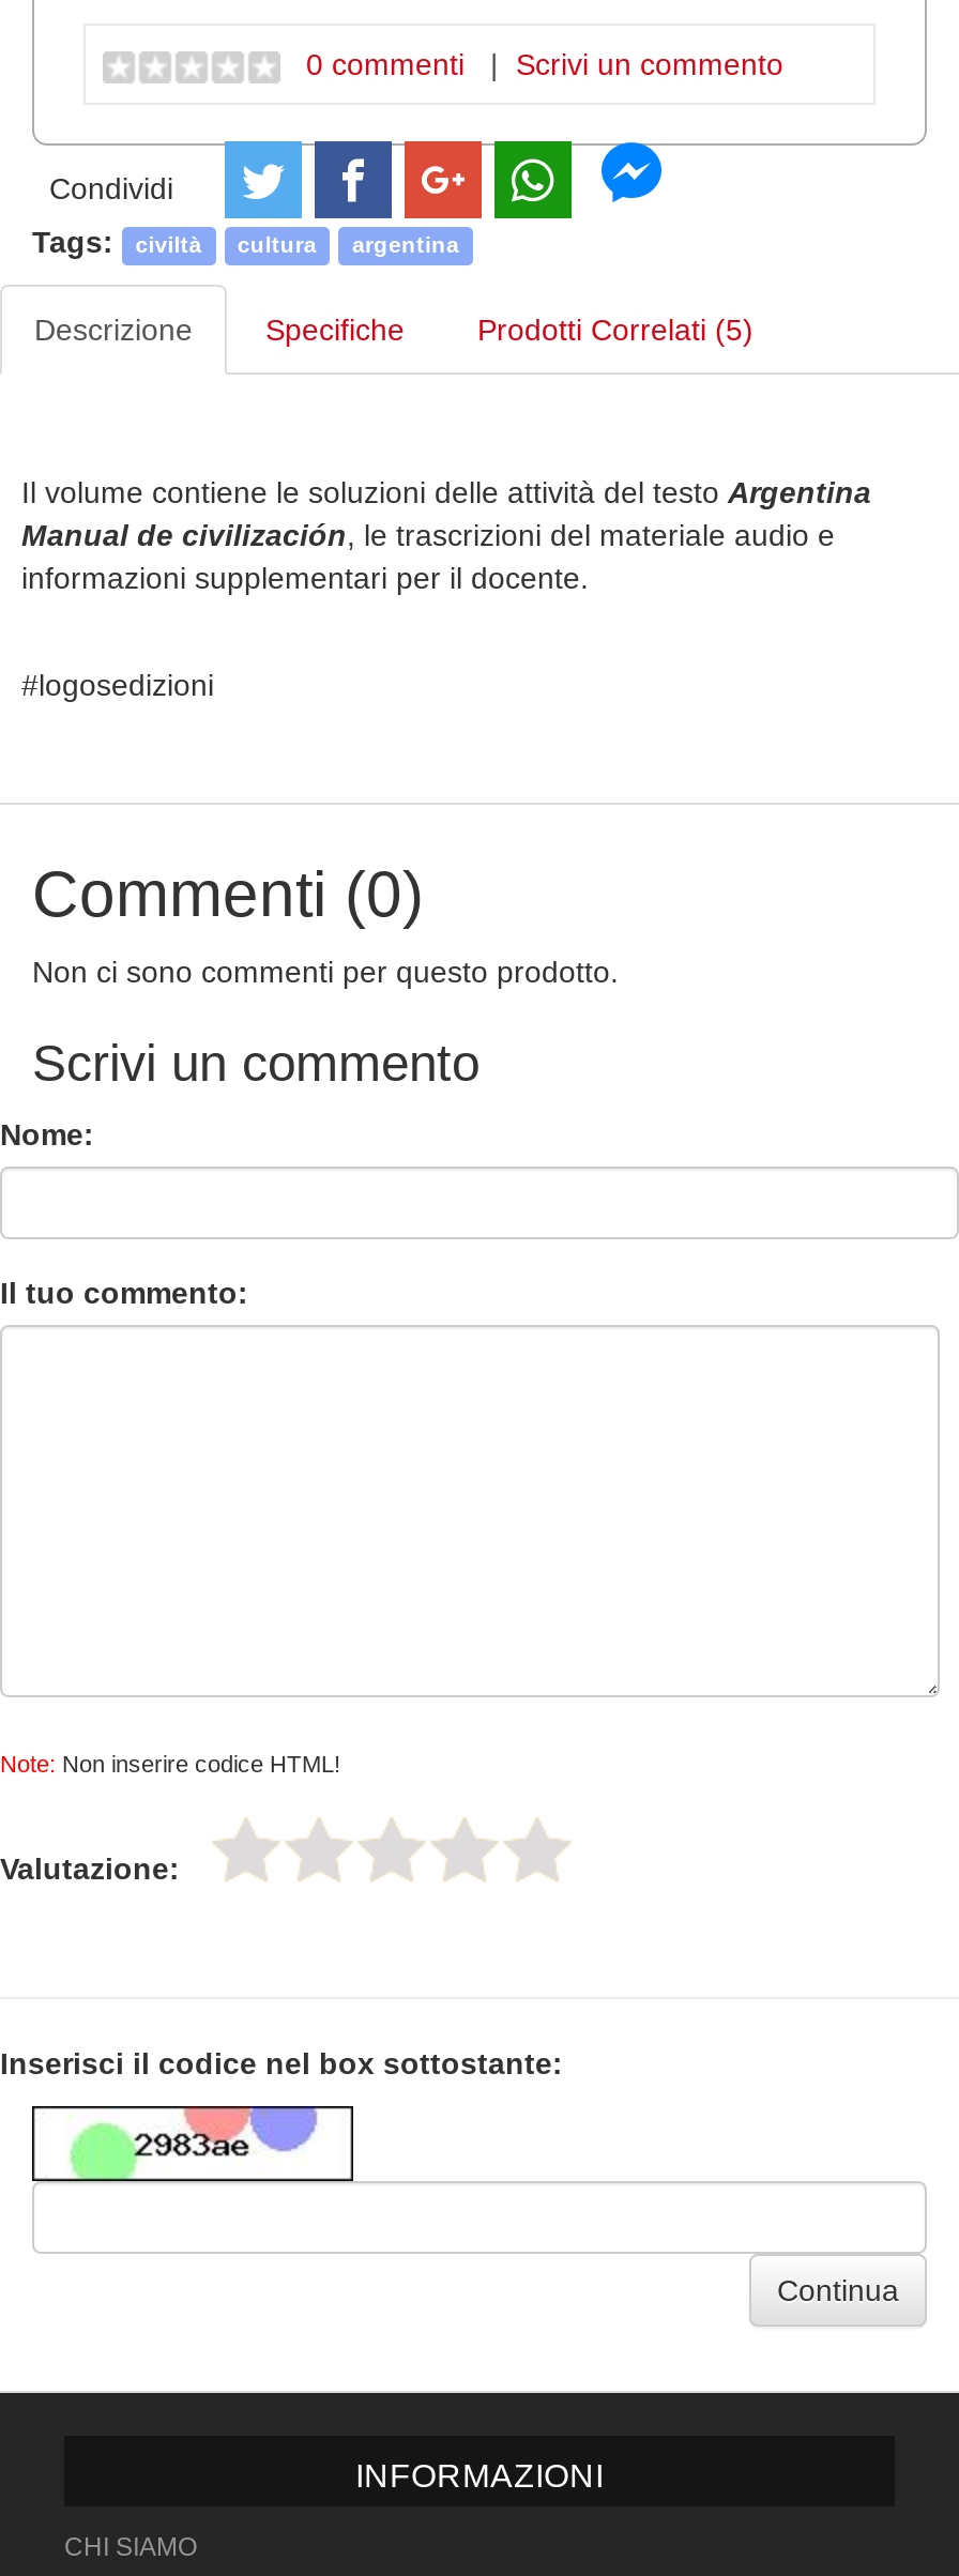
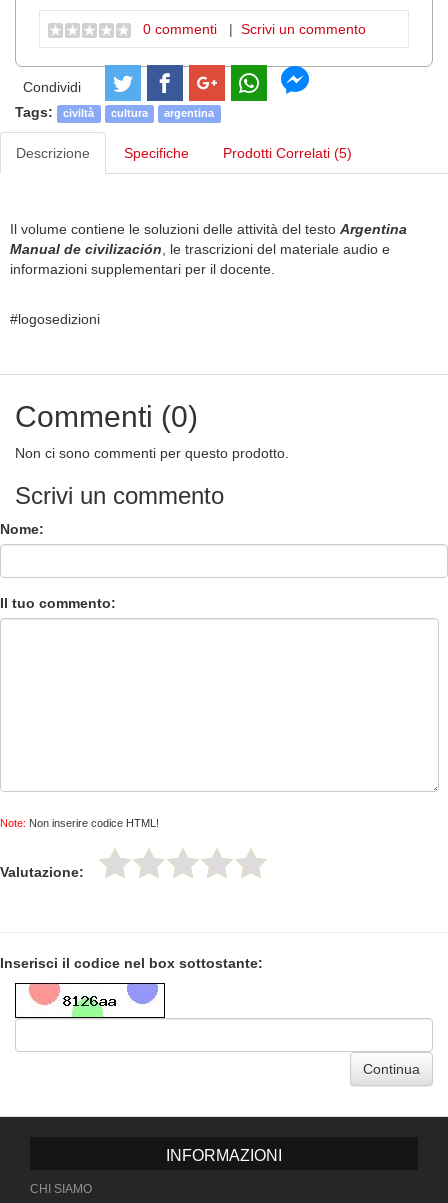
- [image]
+ [image]
